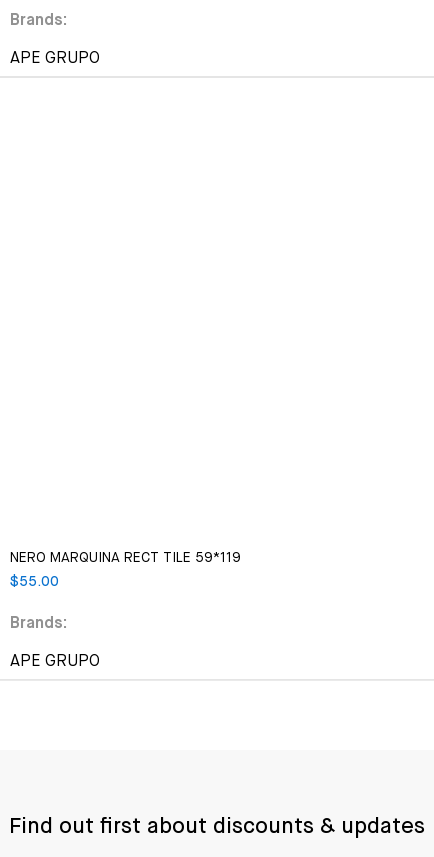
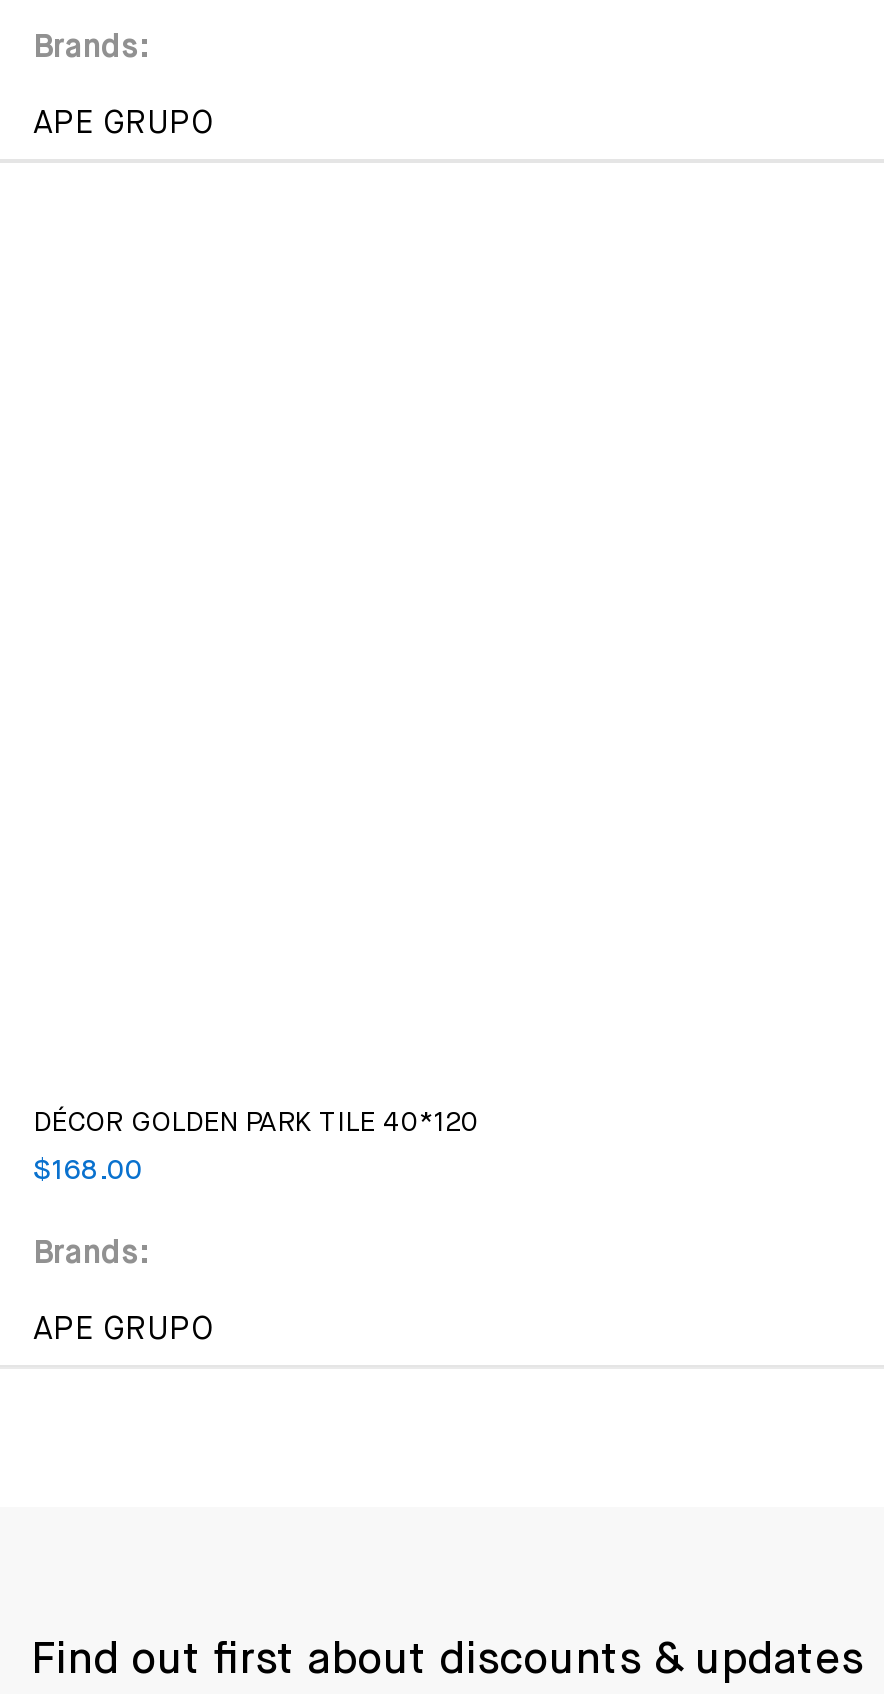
- NERO MARQUINA RECT TILE 59*119
+ DÉCOR GOLDEN PARK TILE 40*120

- $55.00
+ $168.00
